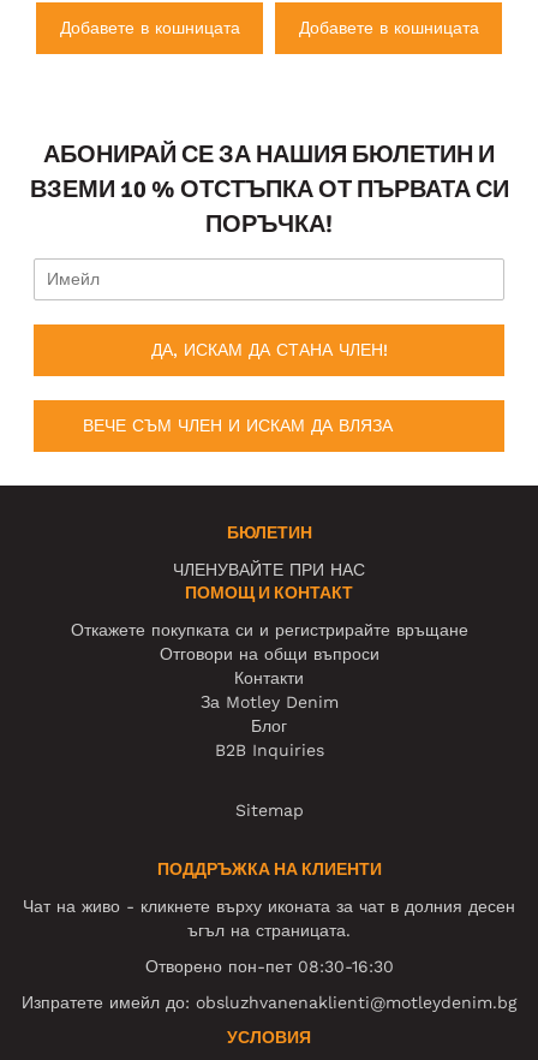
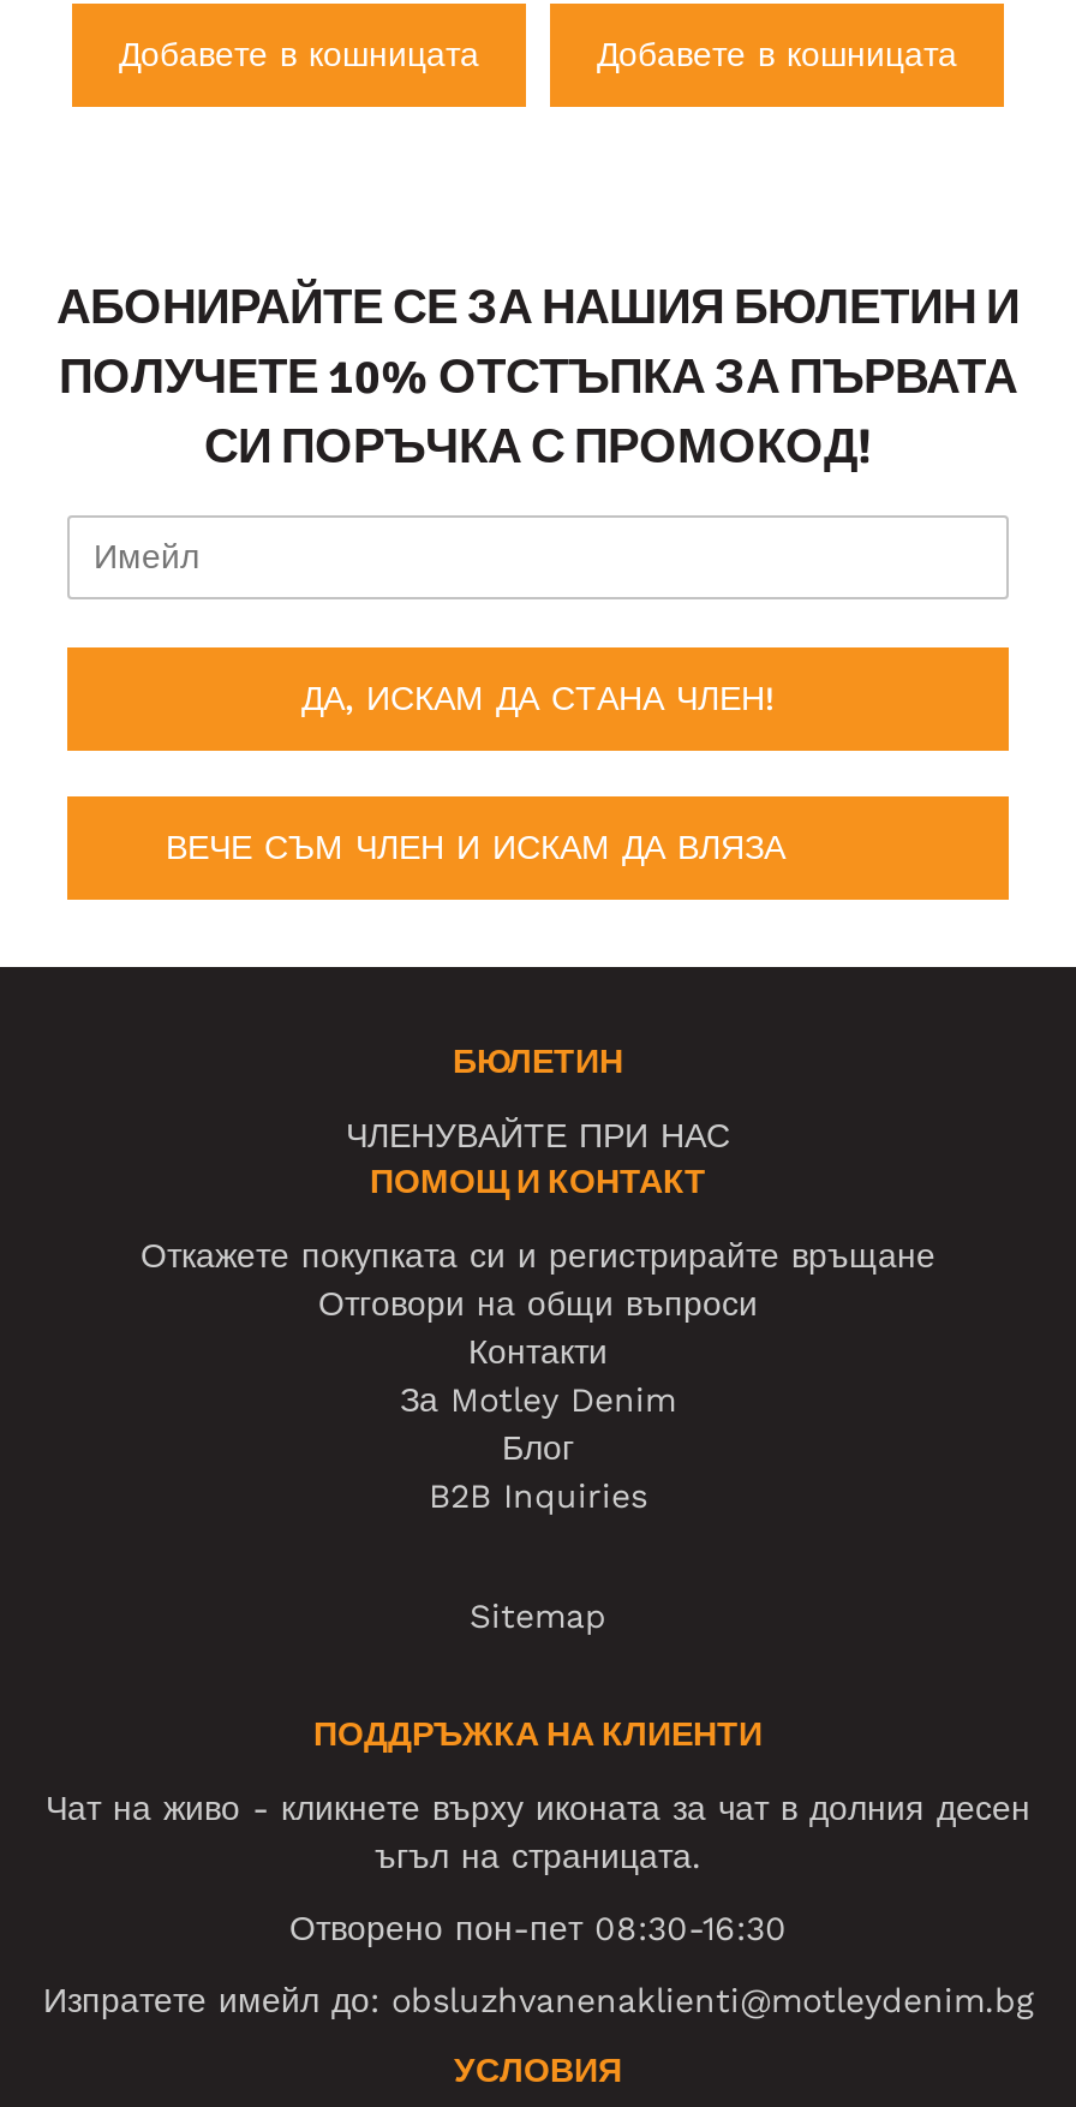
- АБОНИРАЙ СЕ ЗА НАШИЯ БЮЛЕТИН И
- ВЗЕМИ 10 % ОТСТЪПКА ОТ ПЪРВАТА СИ
- ПОРЪЧКА!
+ АБОНИРАЙТЕ СЕ ЗА НАШИЯ БЮЛЕТИН И
+ ПОЛУЧЕТЕ 10% ОТСТЪПКА ЗА ПЪРВАТА
+ СИ ПОРЪЧКА С ПРОМОКОД!
